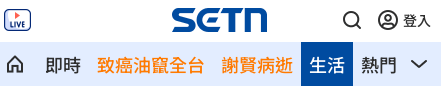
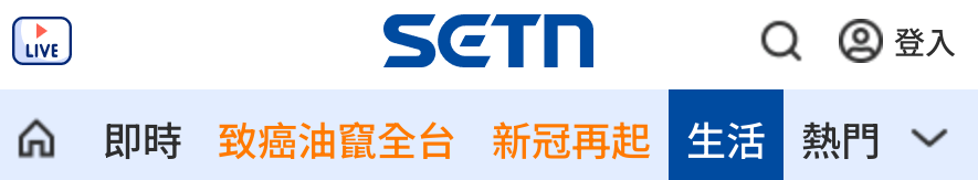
- 謝賢病逝
+ 新冠再起
